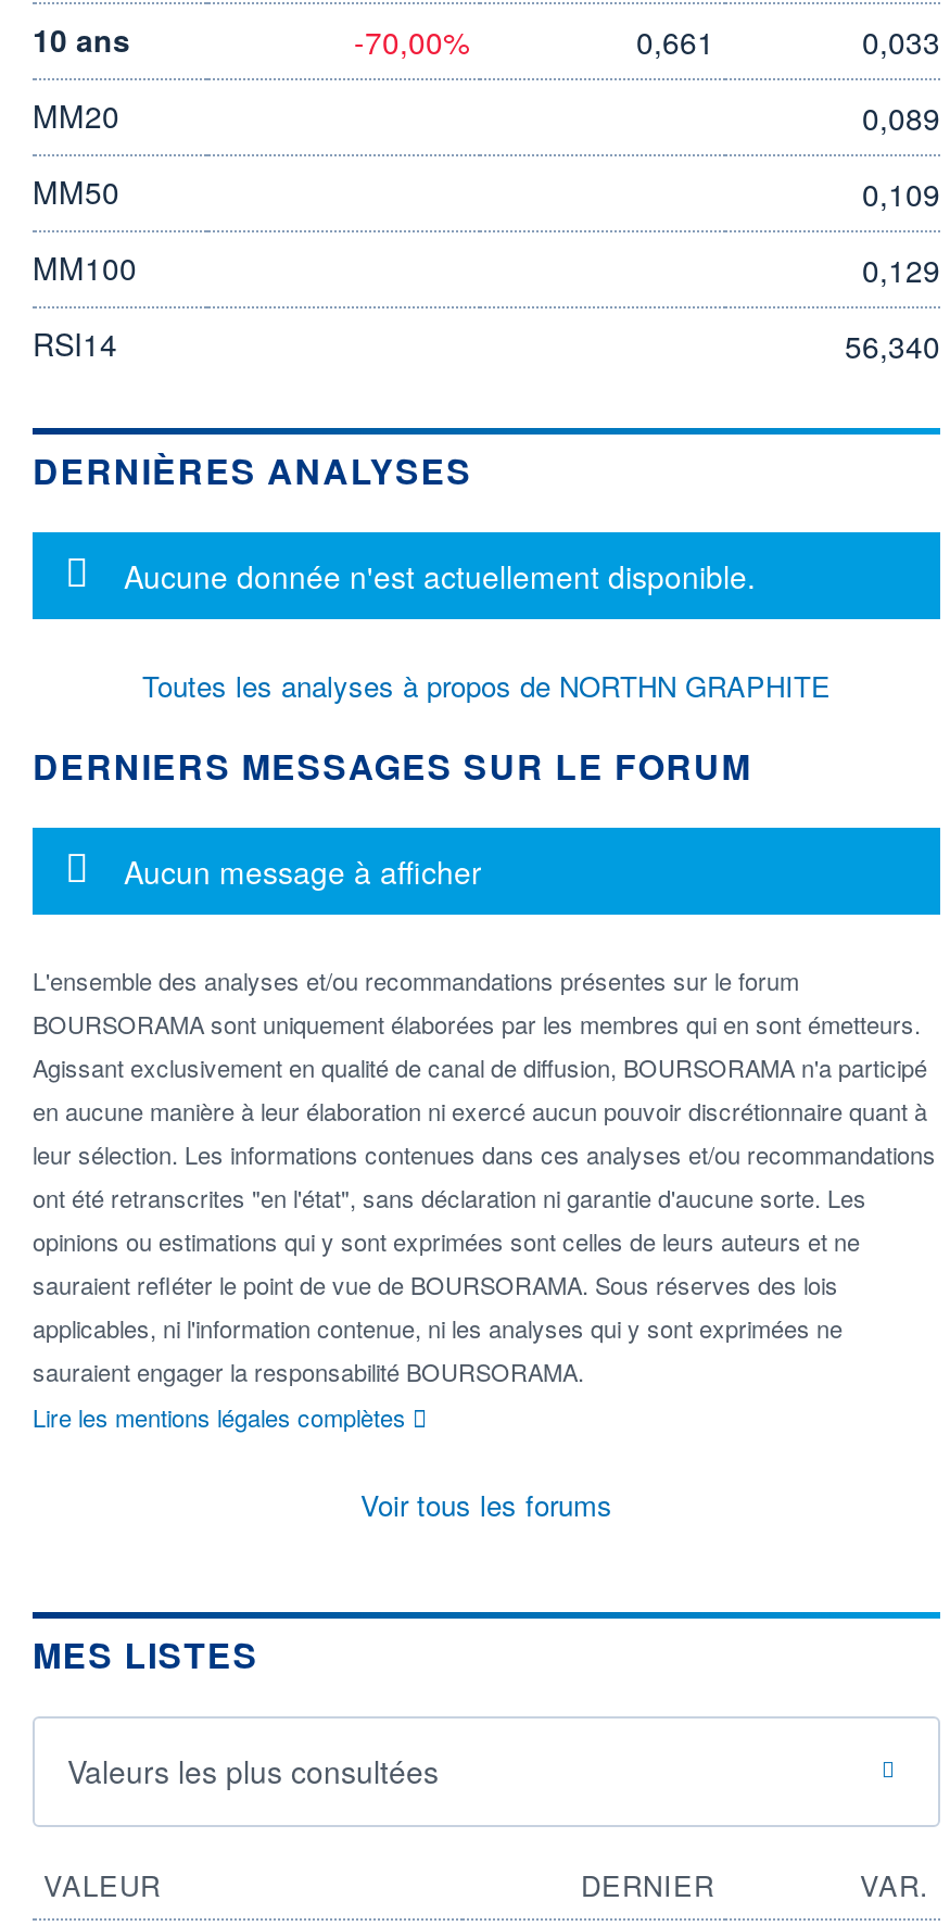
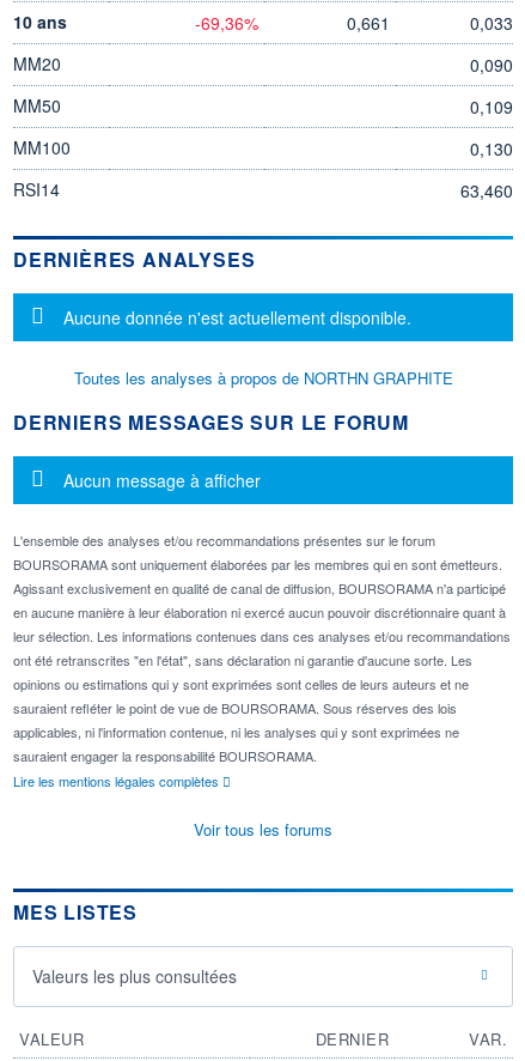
- -70,00%
+ -69,36%

- 0,089
+ 0,090

- 0,129
+ 0,130

- 56,340
+ 63,460
